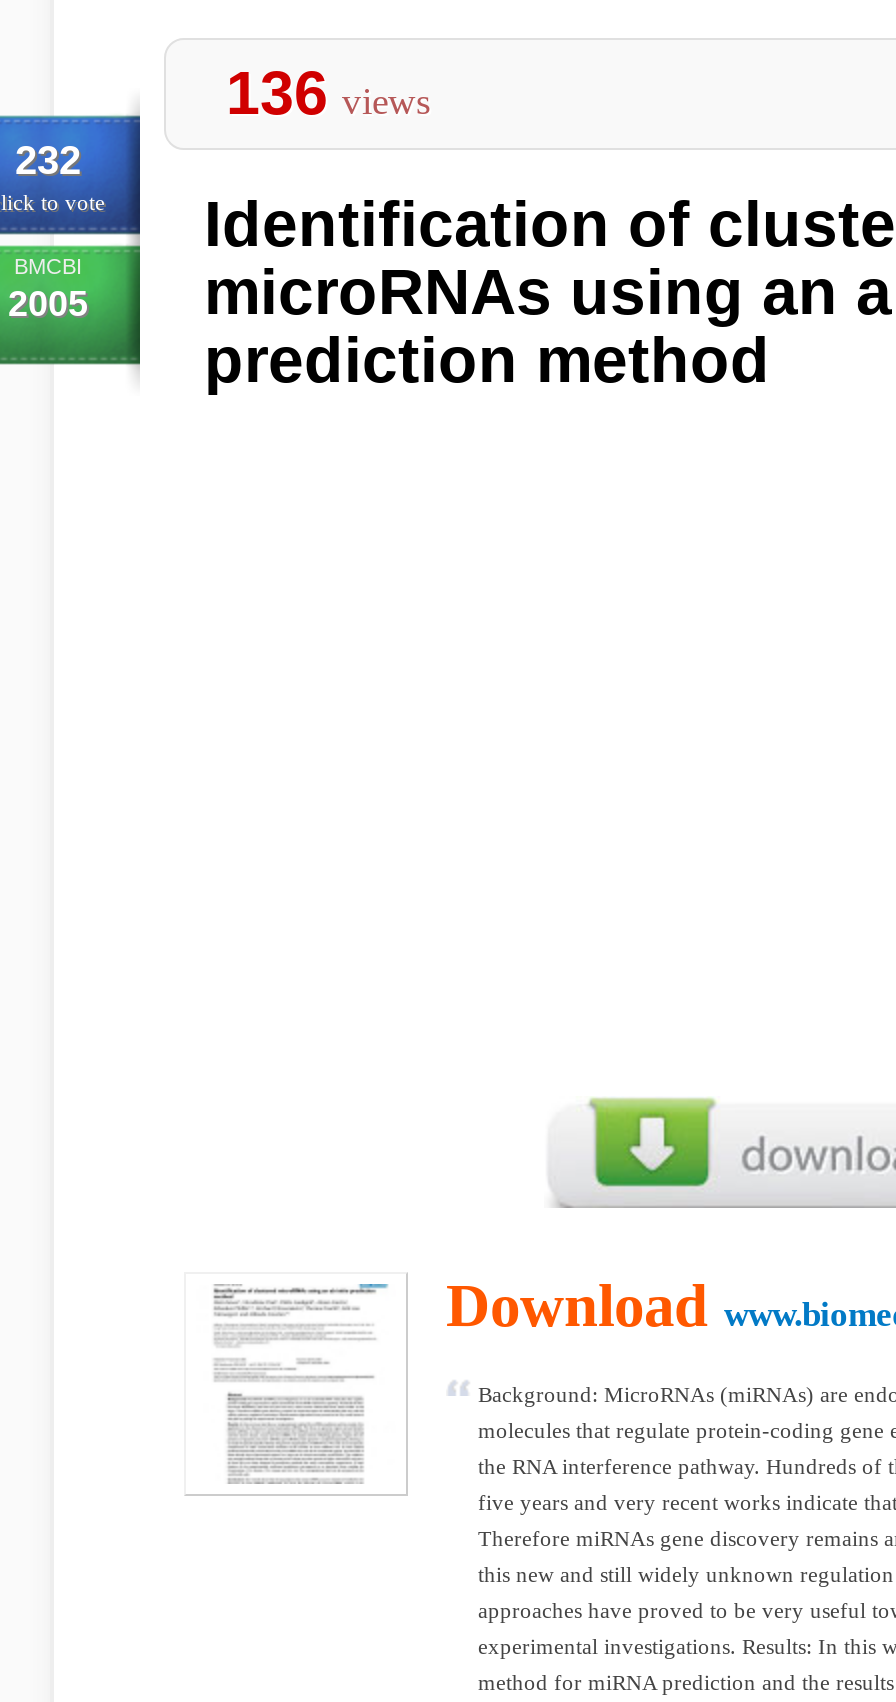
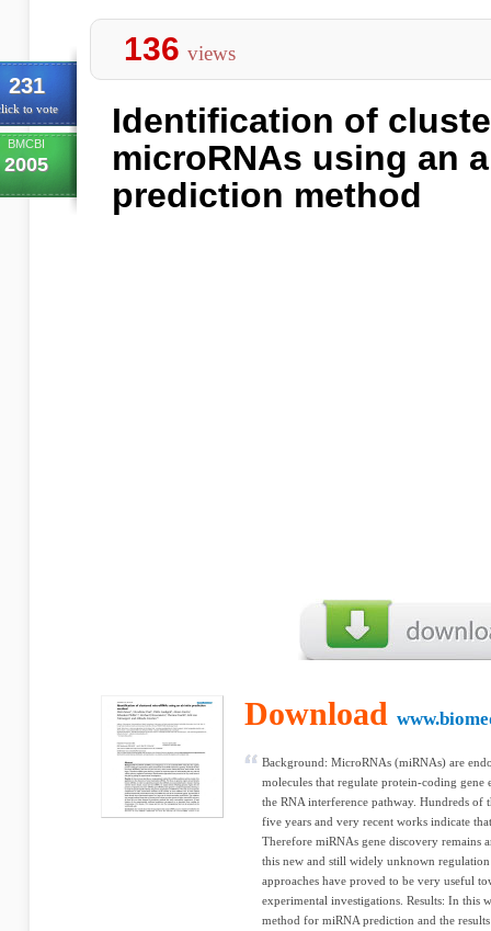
- 232
+ 231
